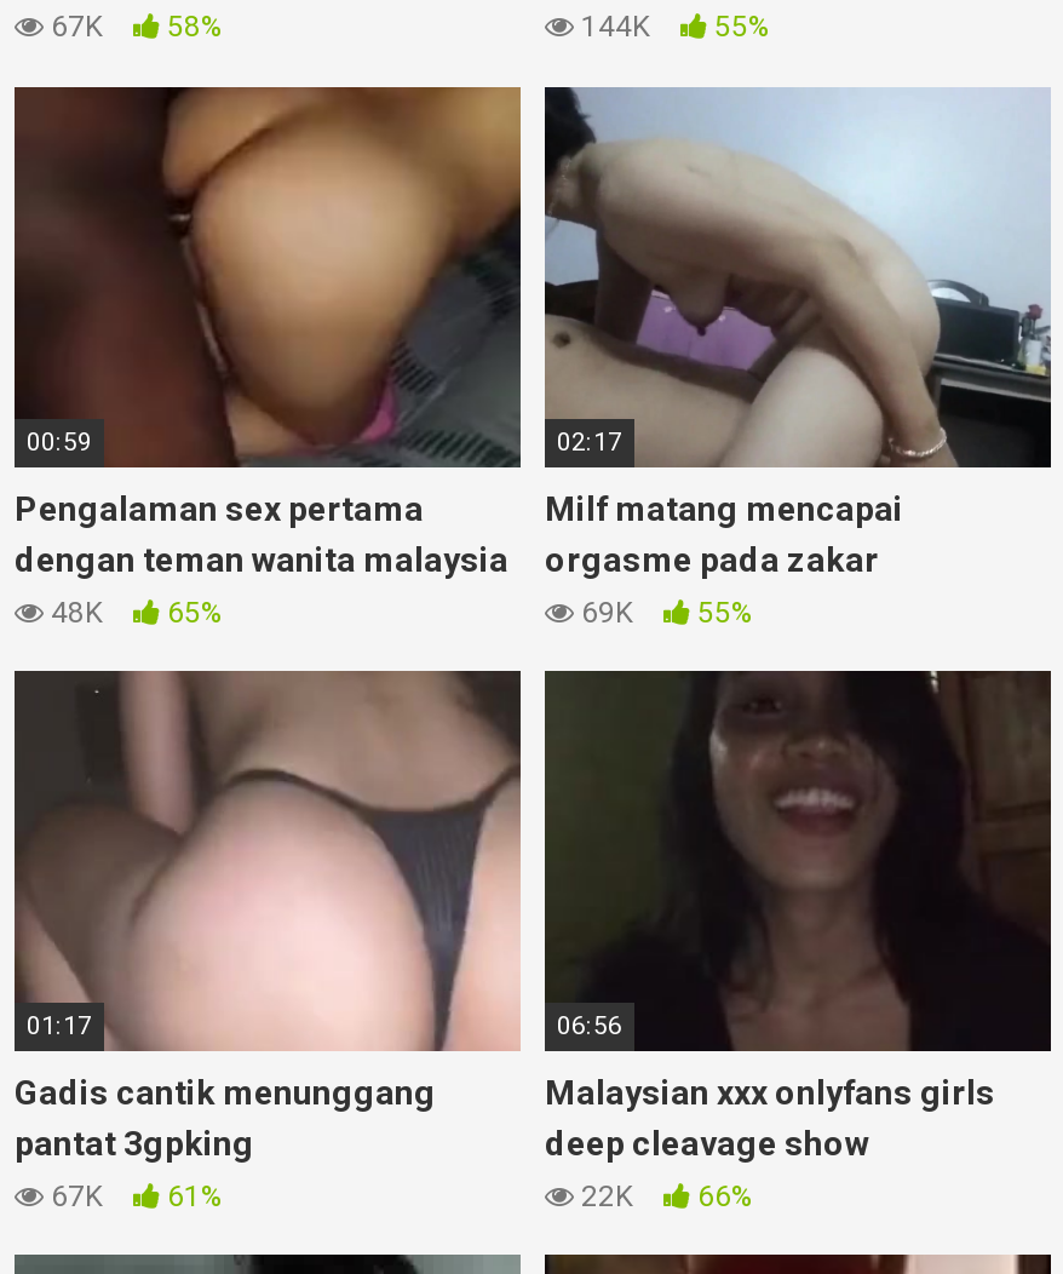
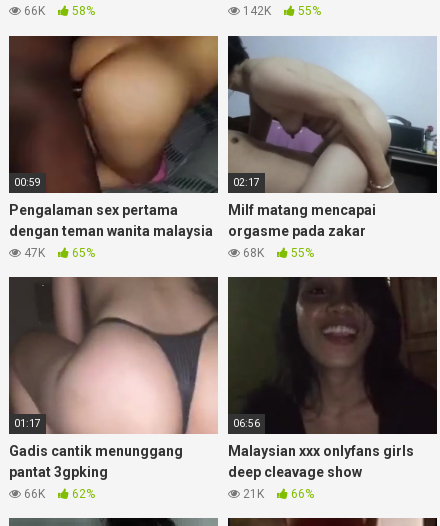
- 67K 58%
+ 66K 58%

- 144K 55%
+ 142K 55%

- 48K 65%
+ 47K 65%

- 69K 55%
+ 68K 55%

- 67K
- 61%
+ 66K
+ 62%

- 22K 66%
+ 21K 66%
